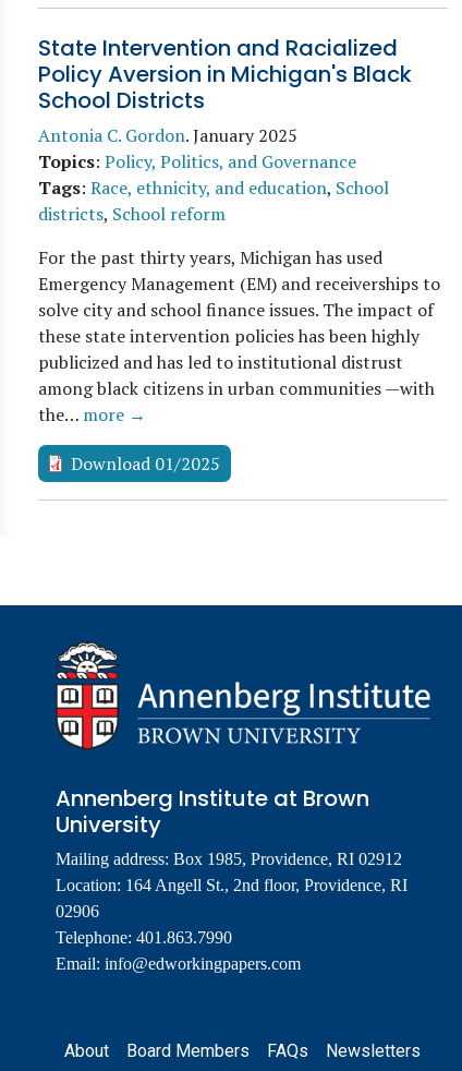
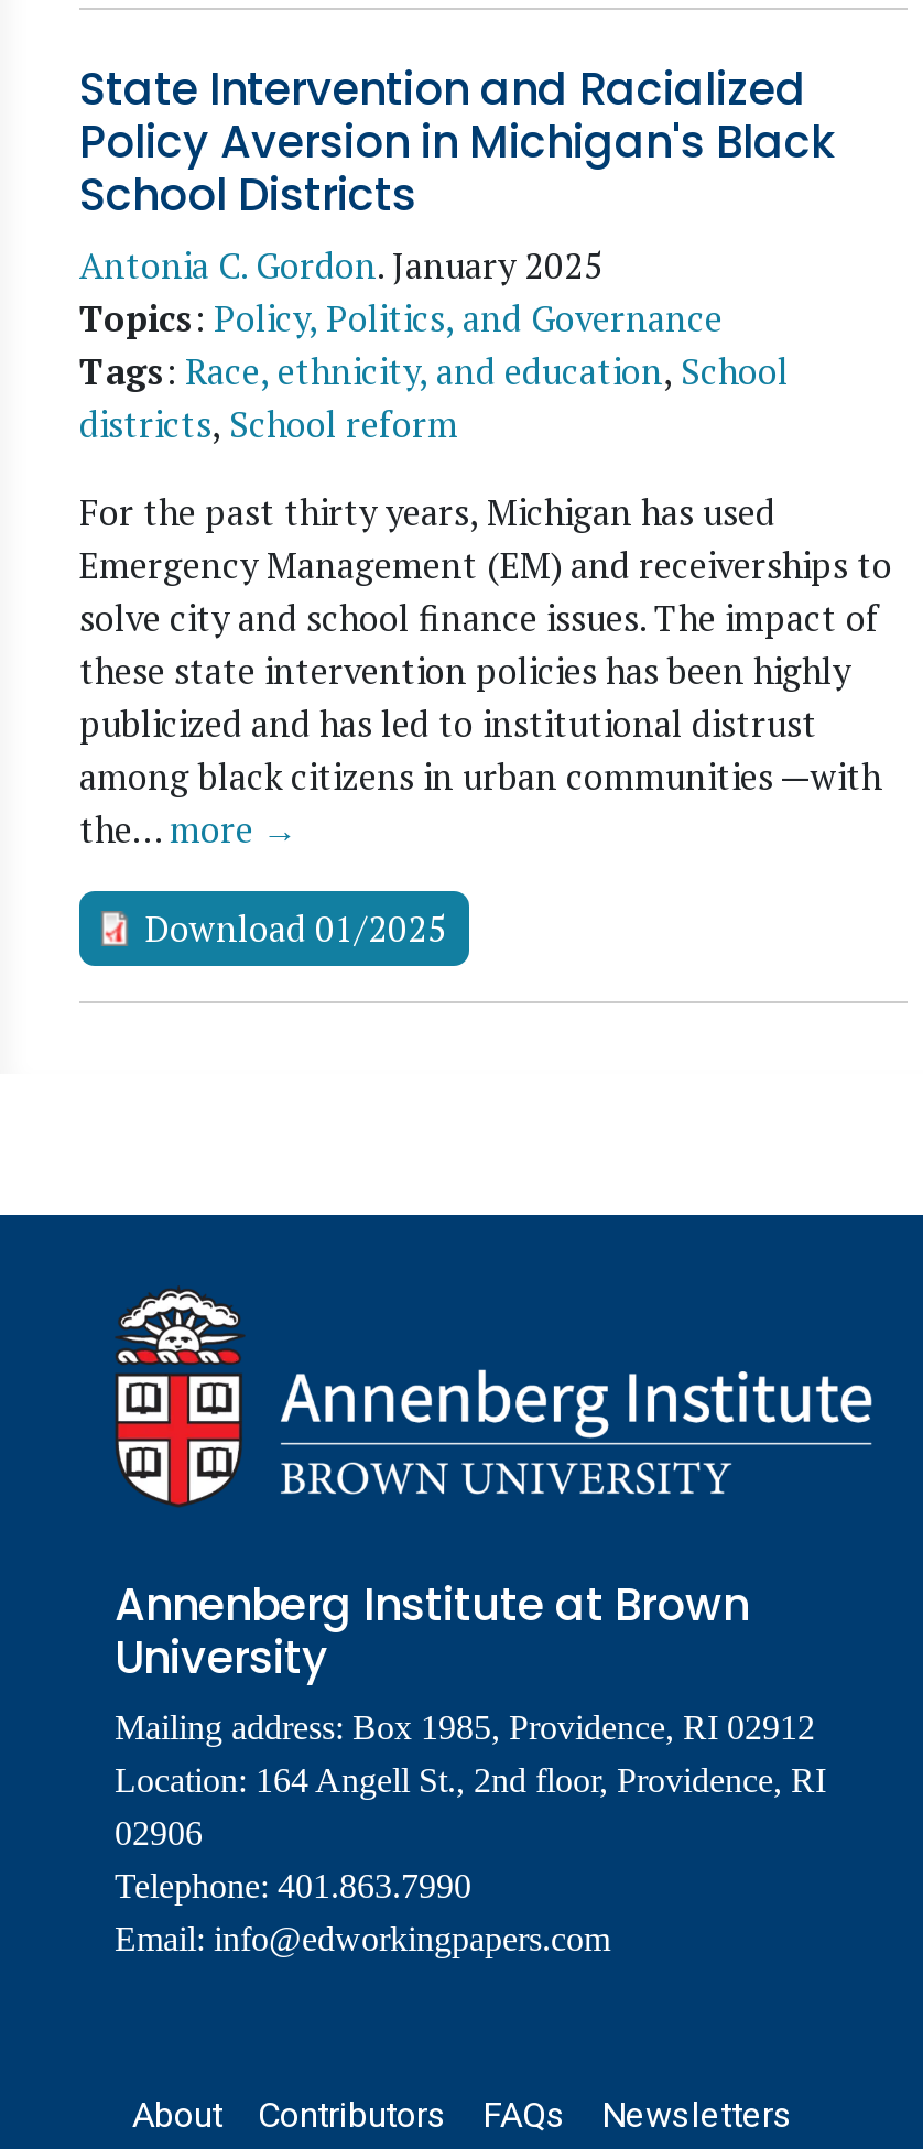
- Board Members
+ Contributors
